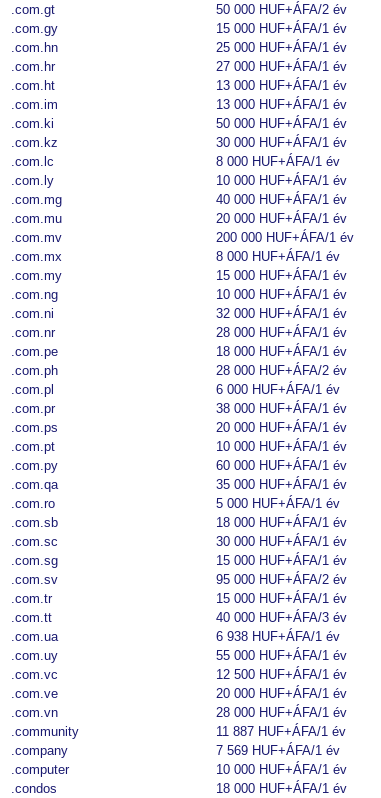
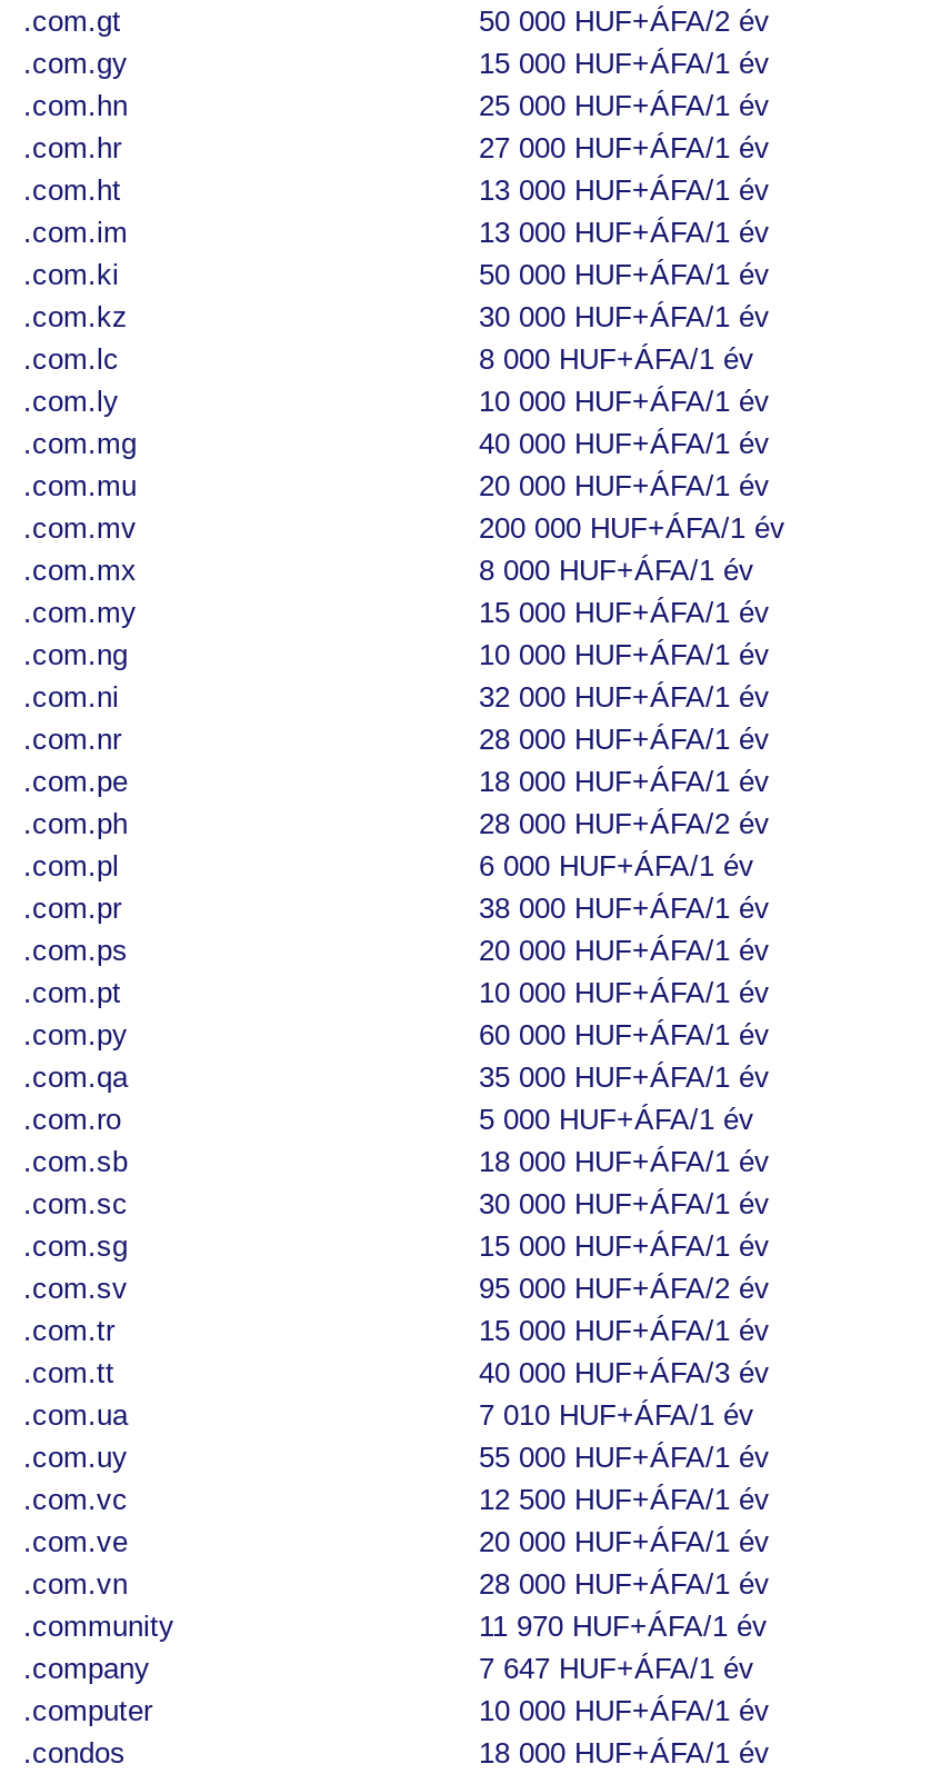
- 6 938 HUF+ÁFA/1 év
+ 7 010 HUF+ÁFA/1 év

- 11 887 HUF+ÁFA/1 év
+ 11 970 HUF+ÁFA/1 év

- 7 569 HUF+ÁFA/1 év
+ 7 647 HUF+ÁFA/1 év
